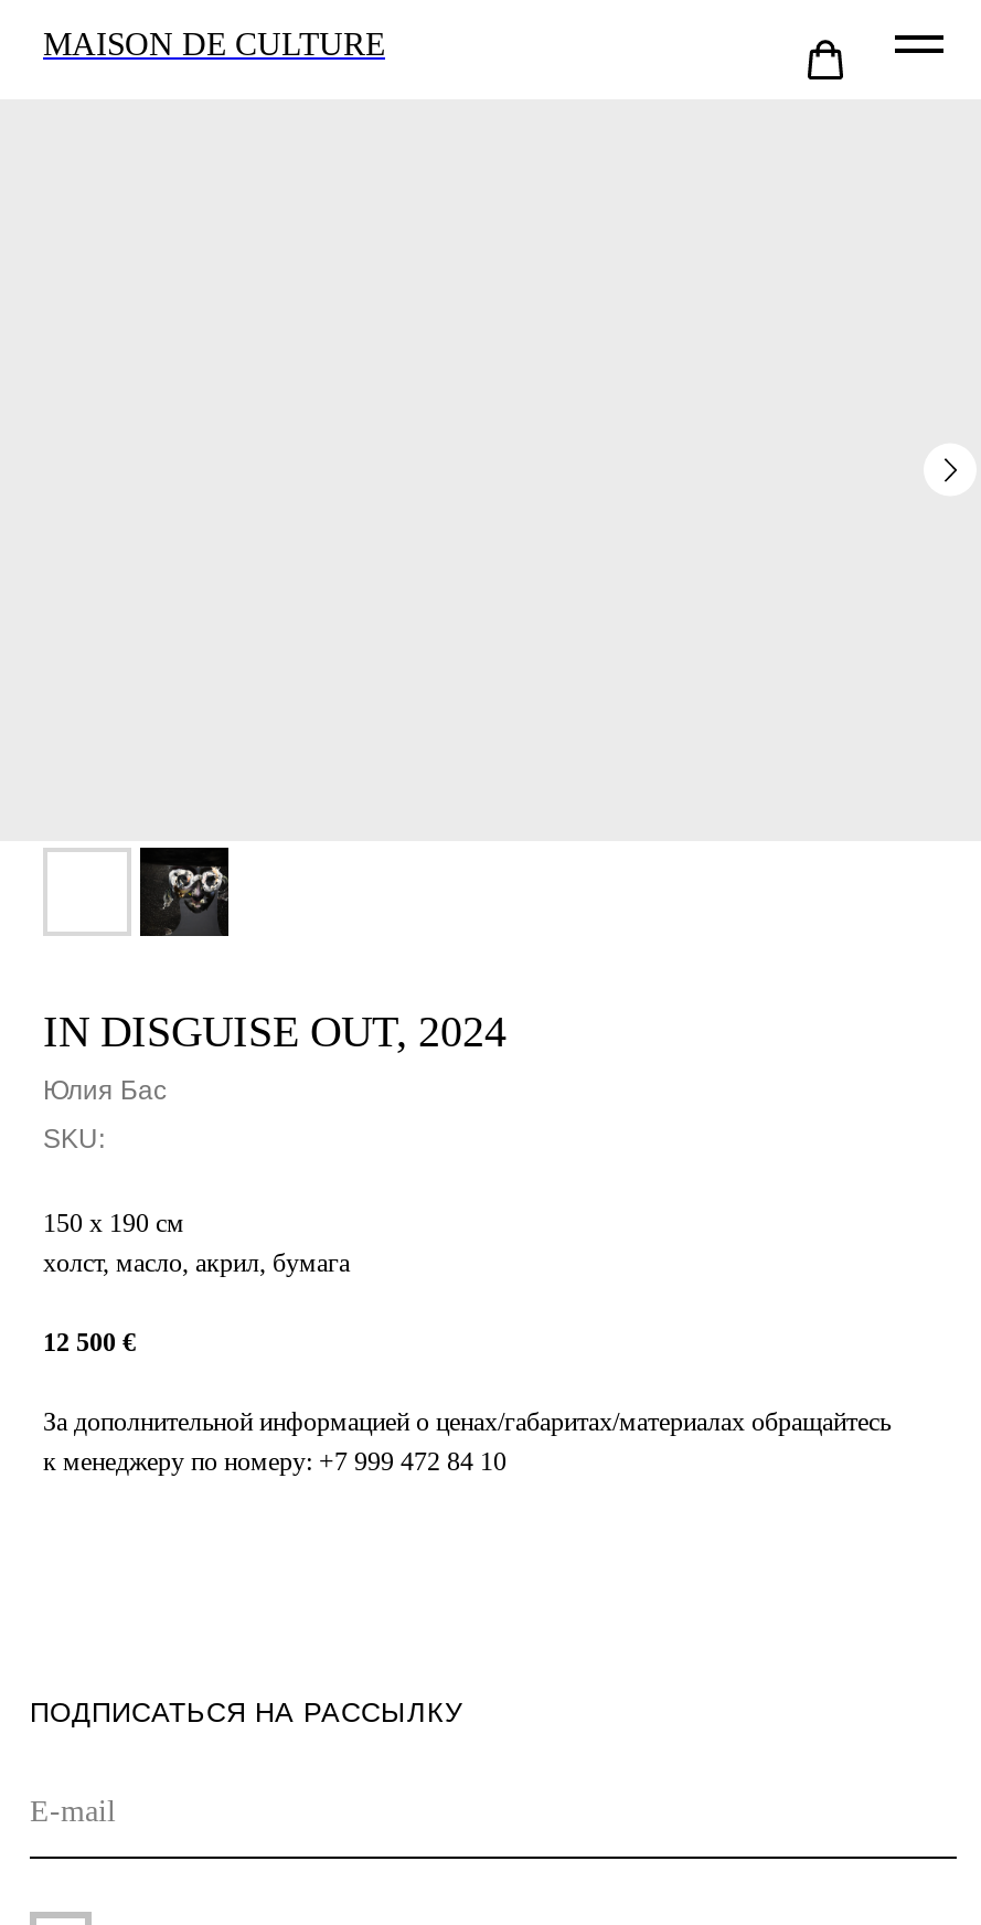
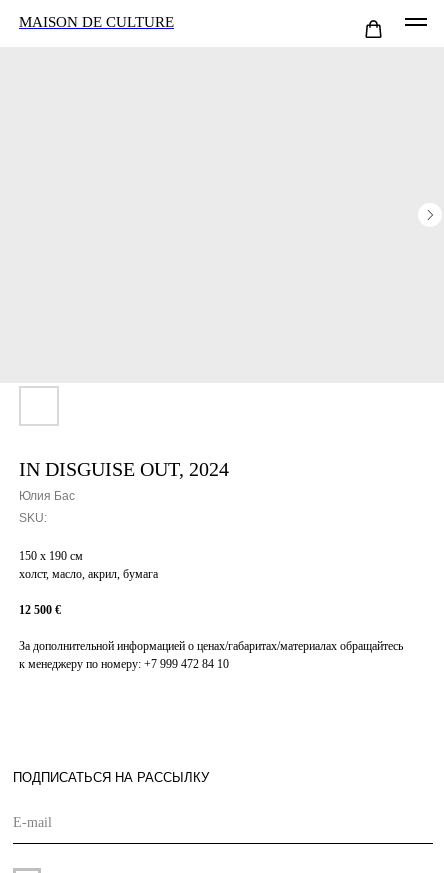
- [image]
